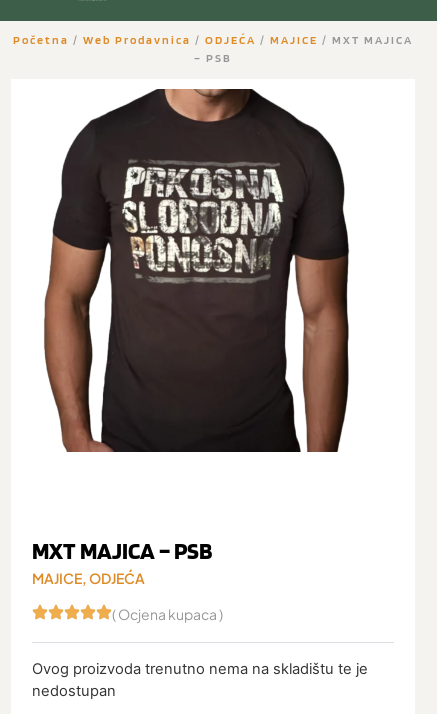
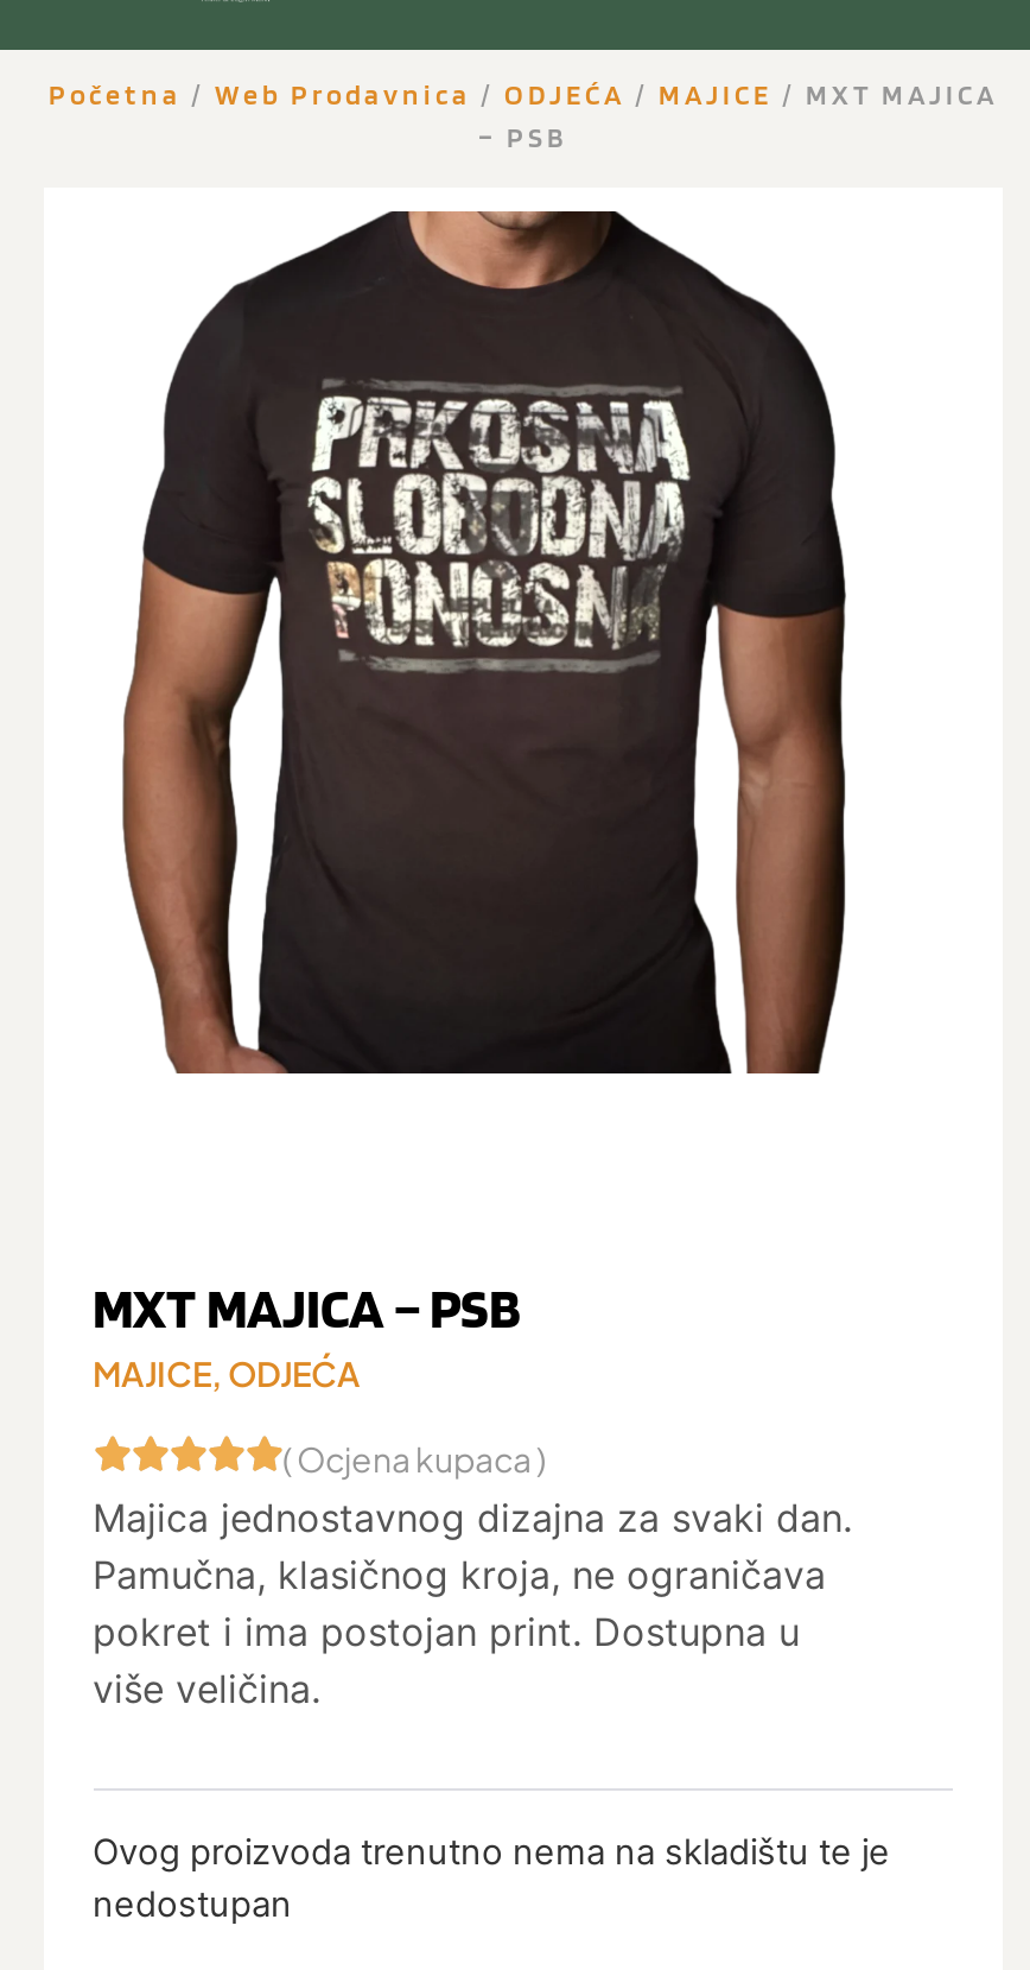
+ Majica jednostavnog dizajna za svaki dan.
+ Pamučna, klasičnog kroja, ne ograničava
+ pokret i ima postojan print. Dostupna u
+ više veličina.
